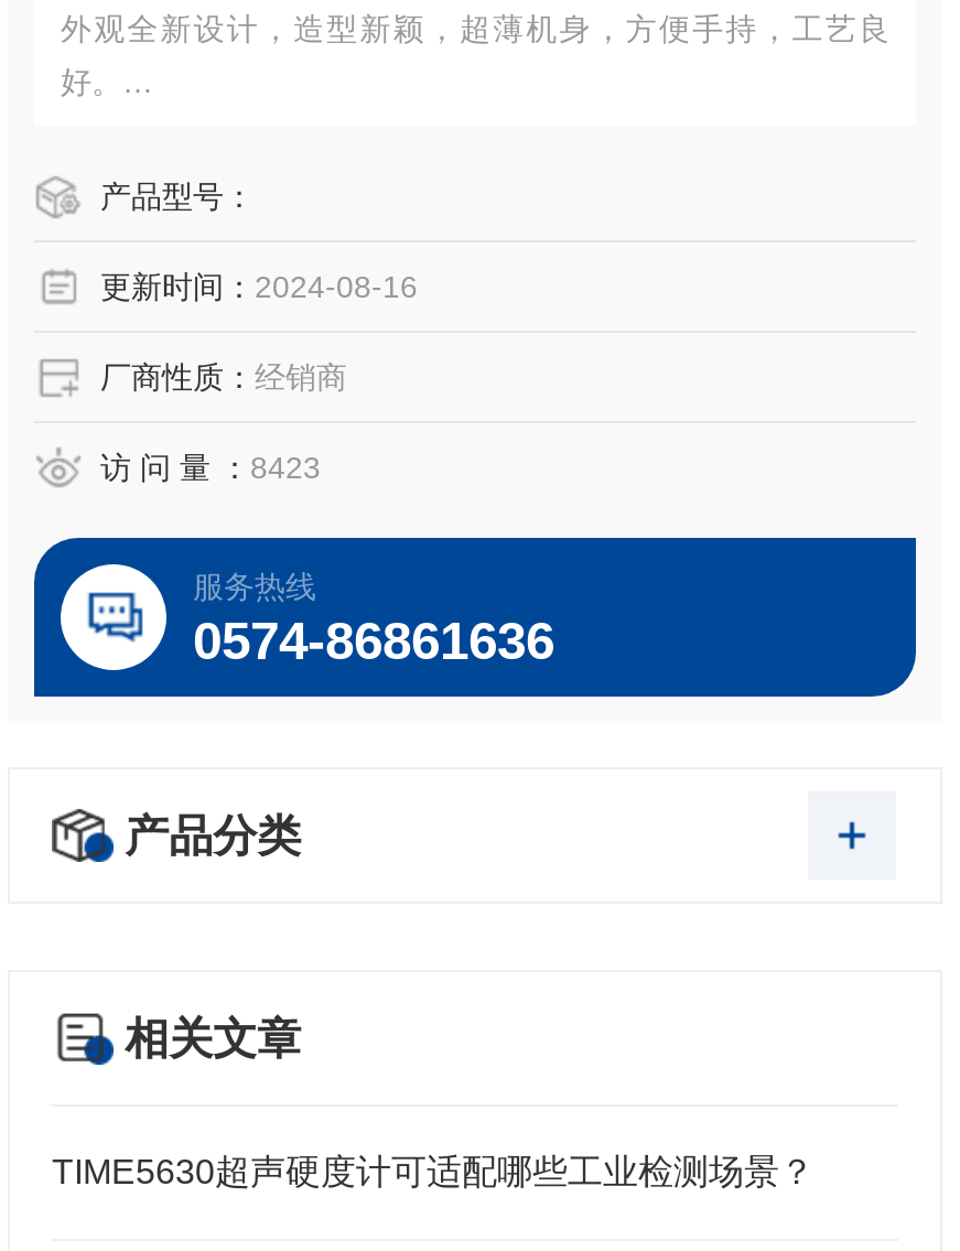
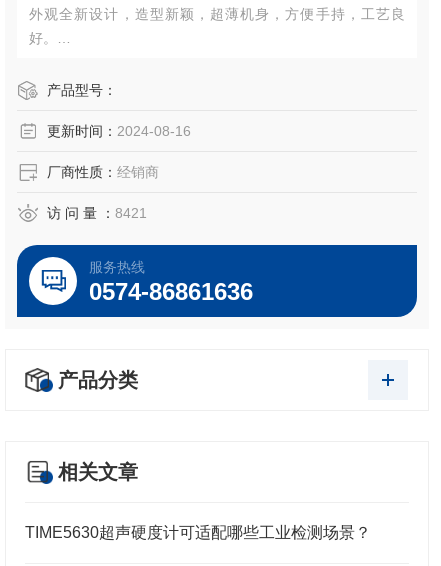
- 访 问 量 ：8423
+ 访 问 量 ：8421
